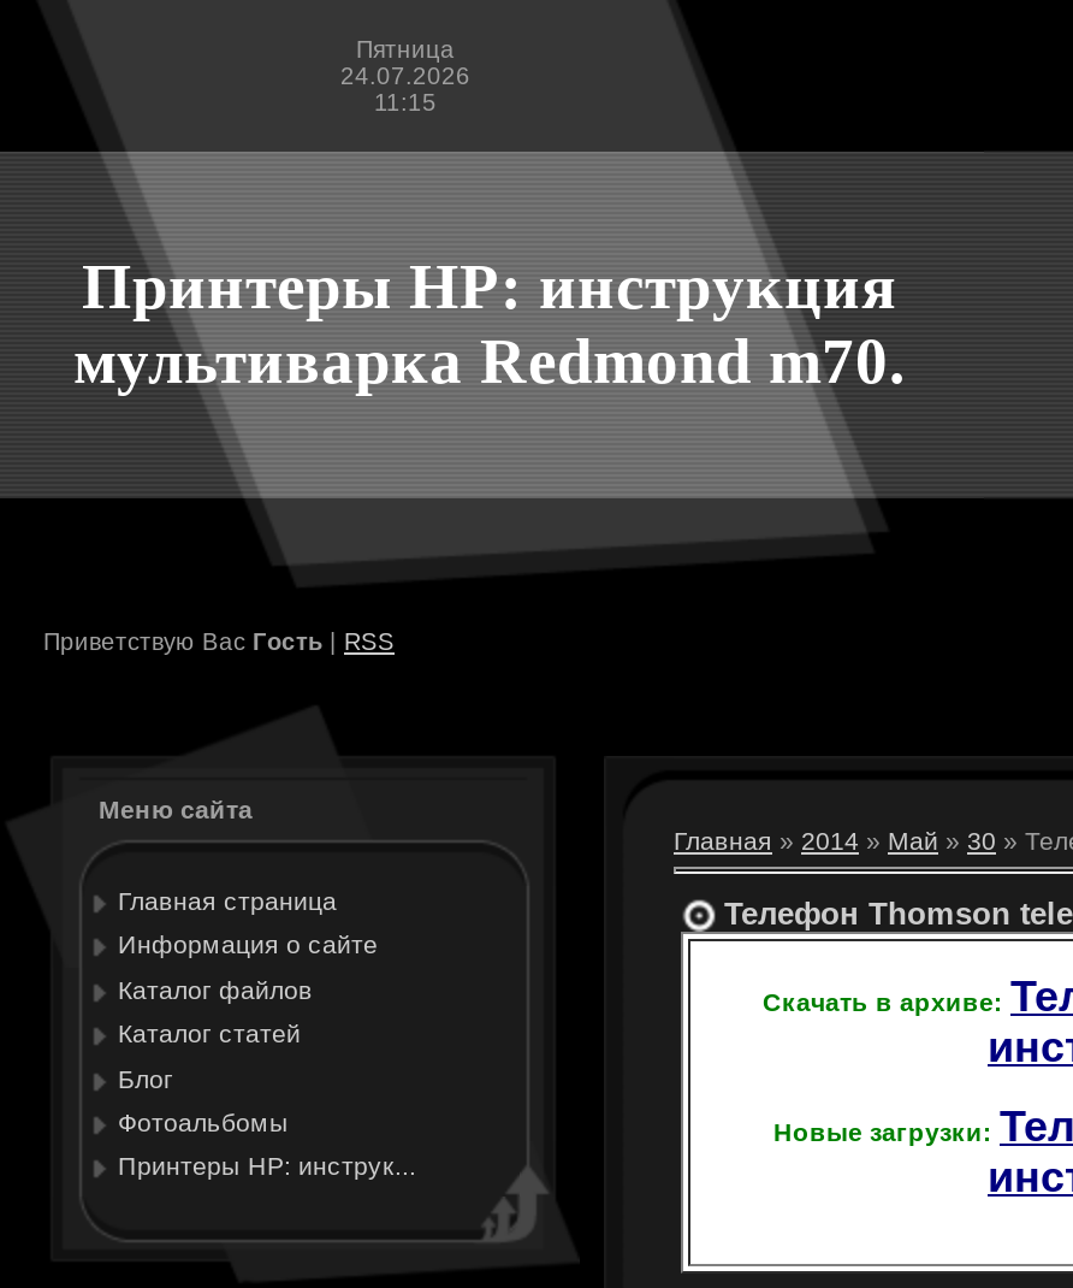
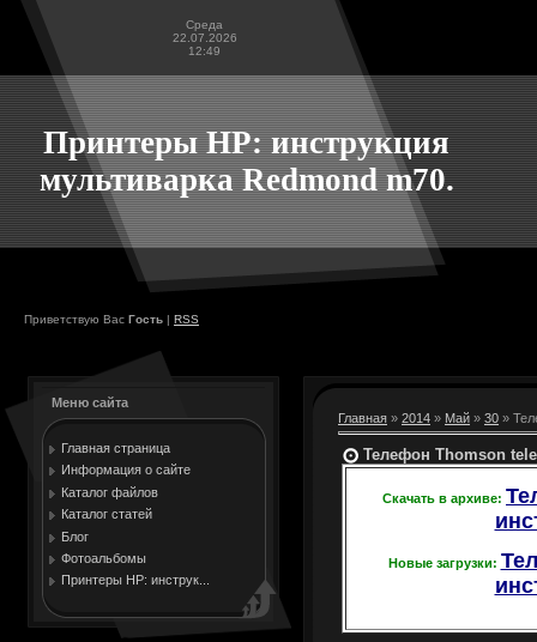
- Пятница
- 24.07.2026
- 11:15
+ Среда
+ 22.07.2026
+ 12:49
